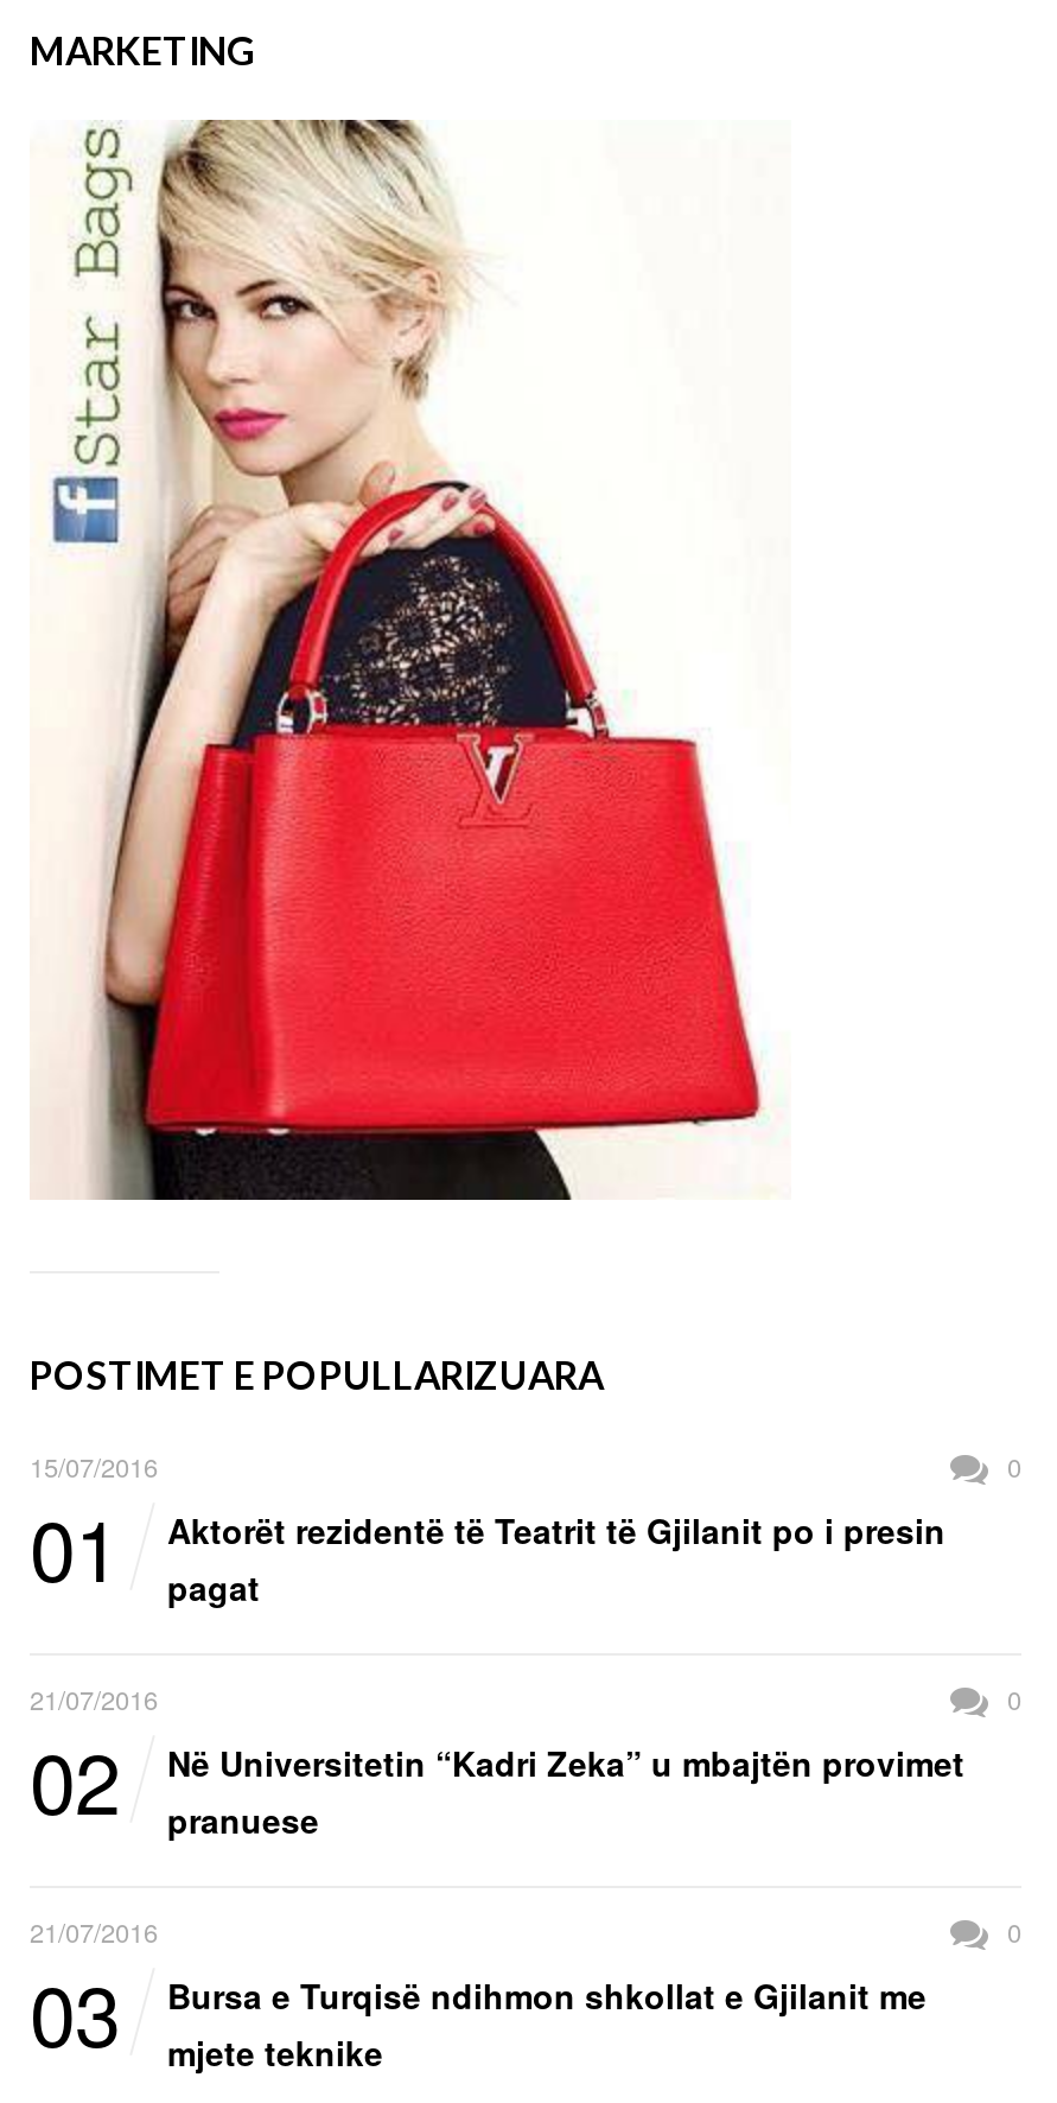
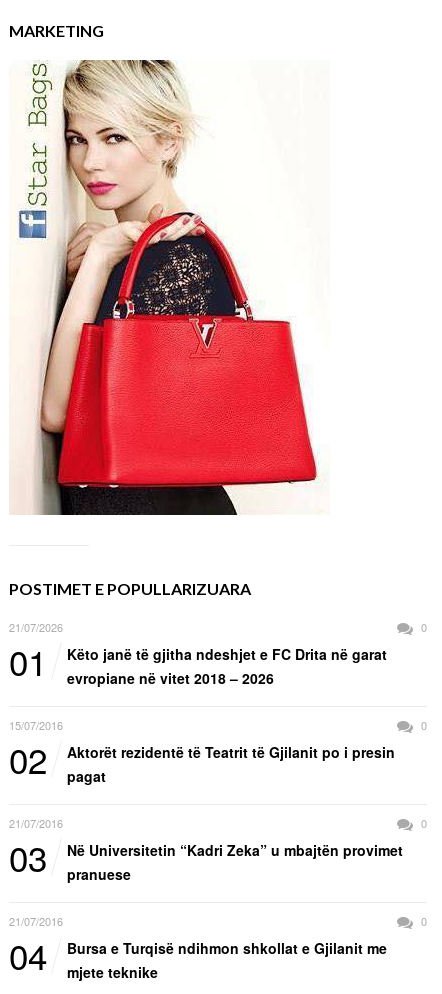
- 15/07/2016
+ 21/07/2026

+ Këto janë të gjitha ndeshjet e FC Drita në garat
+ evropiane në vitet 2018 – 2026
+ 15/07/2016
+ 0
+ 02

- 02 Në Universitetin “Kadri Zeka” u mbajtën provimet pranuese
+ 03 Në Universitetin “Kadri Zeka” u mbajtën provimet pranuese

- 03 Bursa e Turqisë ndihmon shkollat e Gjilanit me mjete teknike
+ 04 Bursa e Turqisë ndihmon shkollat e Gjilanit me mjete teknike
